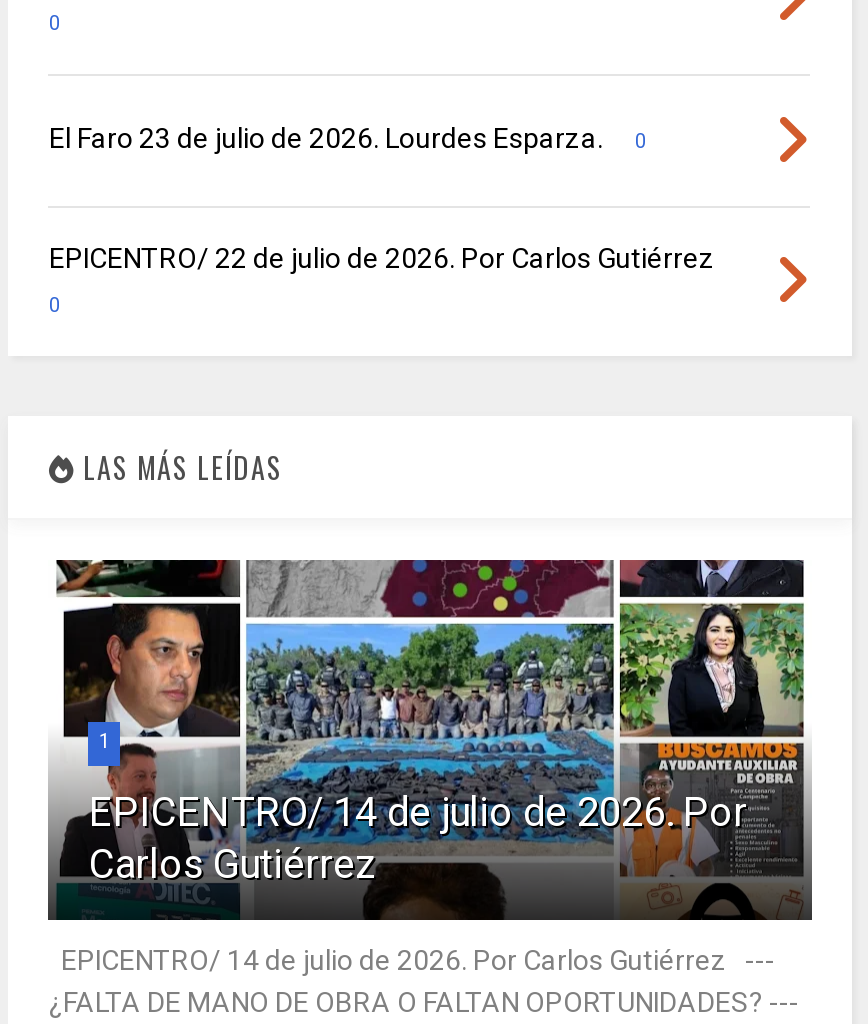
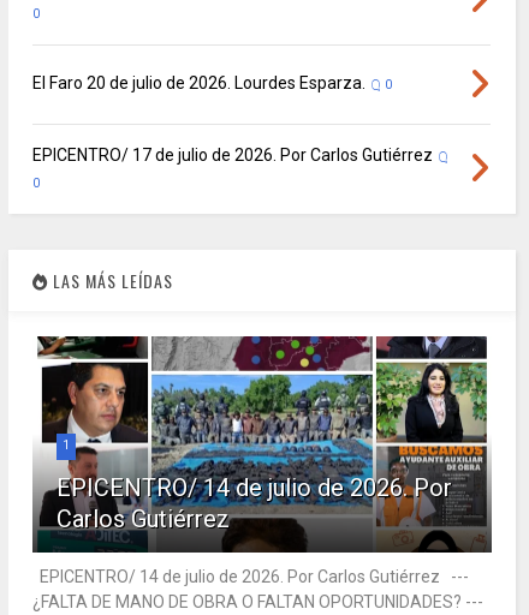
- El Faro 23 de julio de 2026. Lourdes Esparza.
+ El Faro 20 de julio de 2026. Lourdes Esparza.

- EPICENTRO/ 22 de julio de 2026. Por Carlos Gutiérrez
+ EPICENTRO/ 17 de julio de 2026. Por Carlos Gutiérrez
